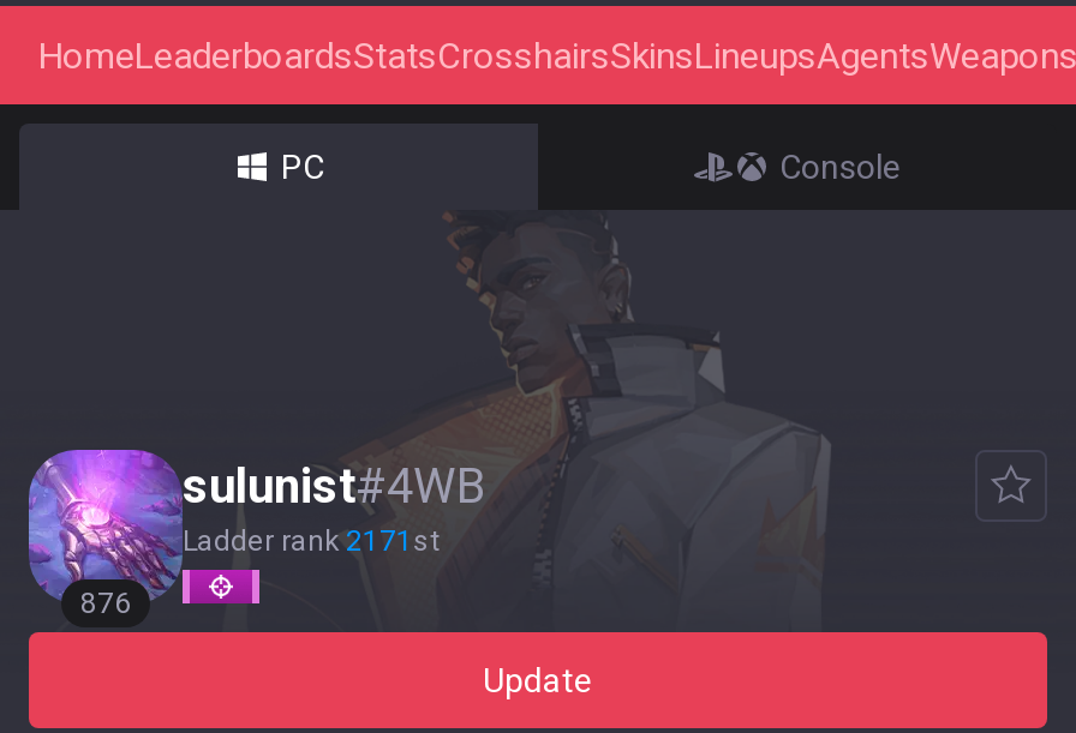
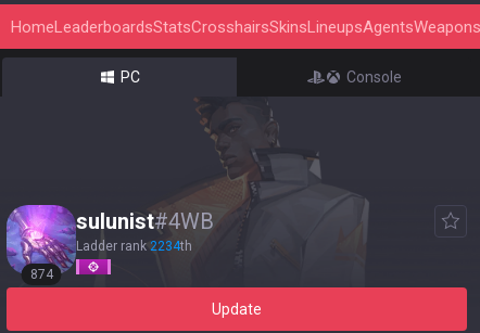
- Ladder rank 2171 st
+ Ladder rank 2234 th

- 876
+ 874
